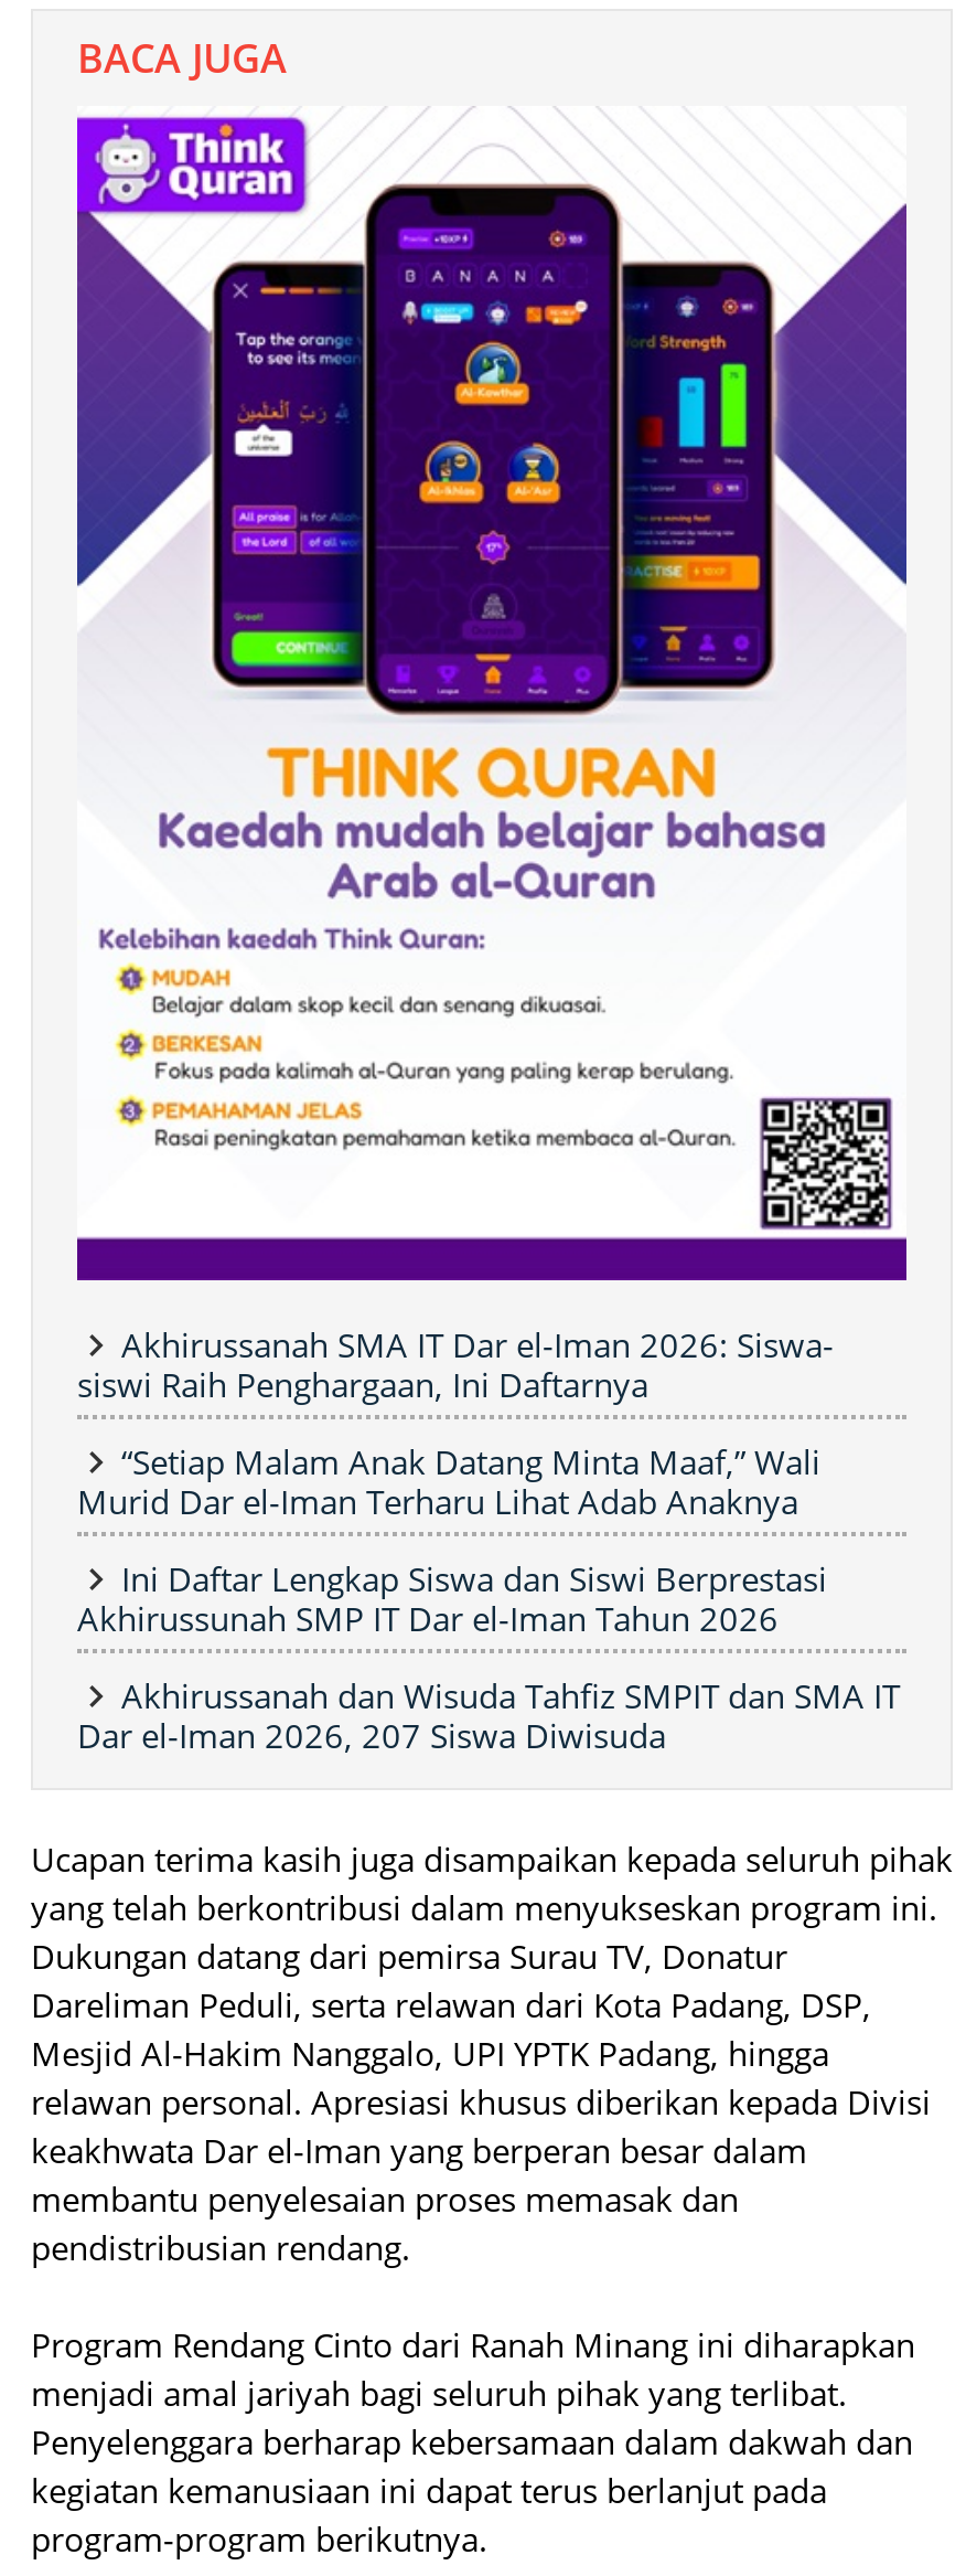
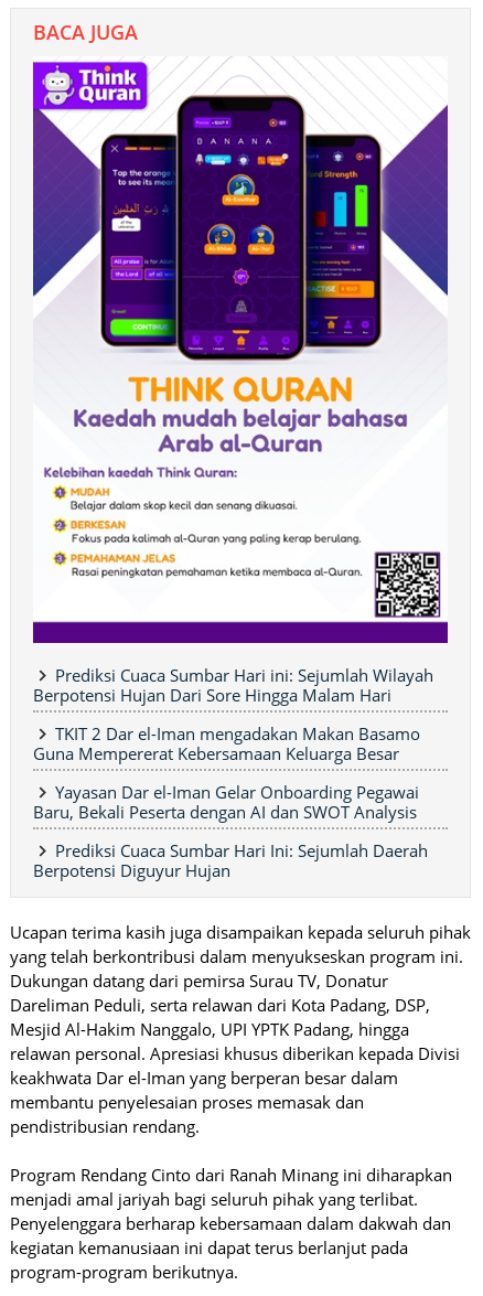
- Akhirussanah SMA IT Dar el-Iman 2026: Siswa-
- siswi Raih Penghargaan, Ini Daftarnya
+ Prediksi Cuaca Sumbar Hari ini: Sejumlah Wilayah
+ Berpotensi Hujan Dari Sore Hingga Malam Hari

- “Setiap Malam Anak Datang Minta Maaf,” Wali
- Murid Dar el-Iman Terharu Lihat Adab Anaknya
+ TKIT 2 Dar el-Iman mengadakan Makan Basamo
+ Guna Mempererat Kebersamaan Keluarga Besar

- Ini Daftar Lengkap Siswa dan Siswi Berprestasi
- Akhirussunah SMP IT Dar el-Iman Tahun 2026
+ Yayasan Dar el-Iman Gelar Onboarding Pegawai
+ Baru, Bekali Peserta dengan AI dan SWOT Analysis

- Akhirussanah dan Wisuda Tahfiz SMPIT dan SMA IT
- Dar el-Iman 2026, 207 Siswa Diwisuda
+ Prediksi Cuaca Sumbar Hari Ini: Sejumlah Daerah
+ Berpotensi Diguyur Hujan
